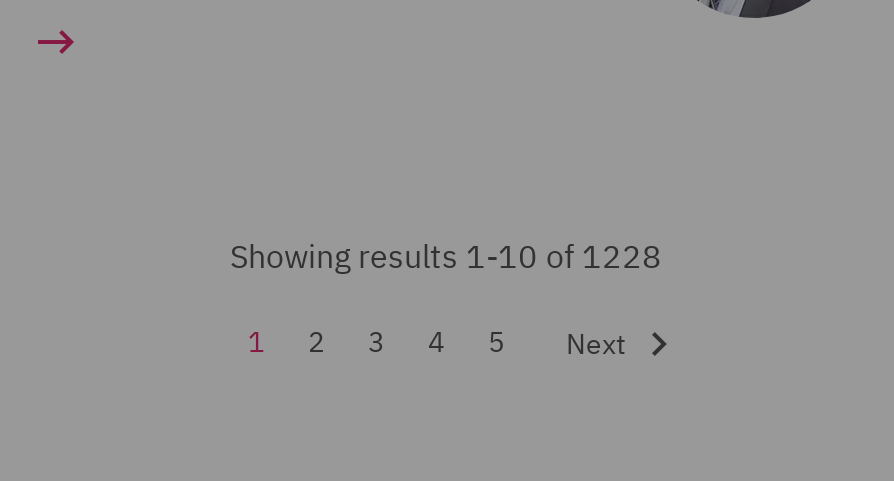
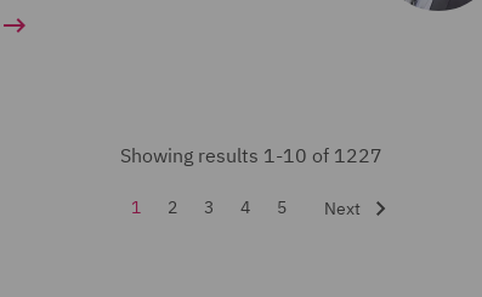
- Showing results 1-10 of 1228
+ Showing results 1-10 of 1227
